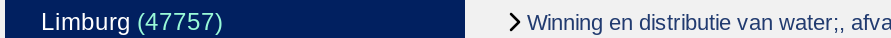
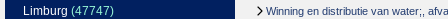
- Limburg (47757)
+ Limburg (47747)
